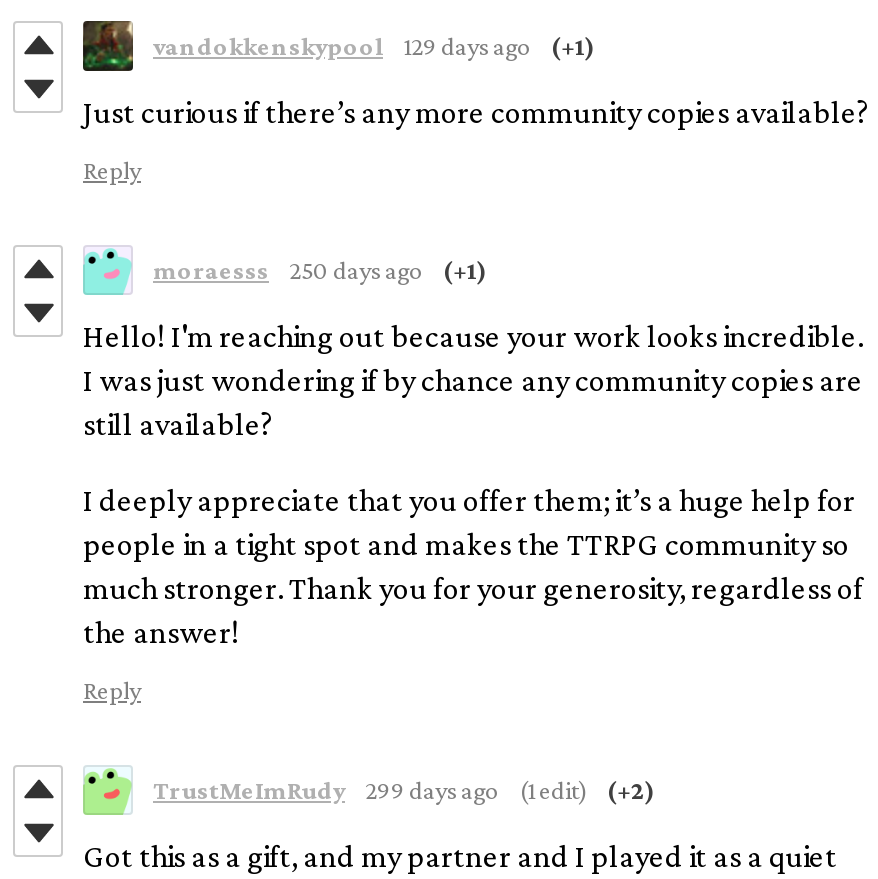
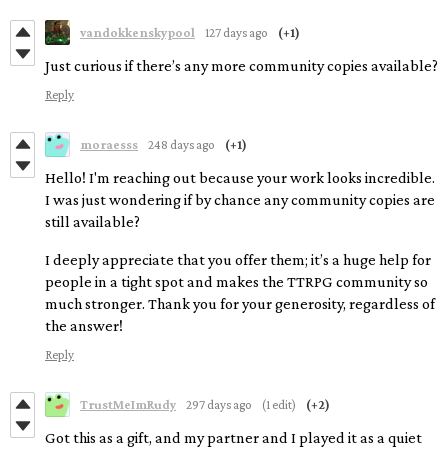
- vandokkenskypool 129 days ago (+1)
+ vandokkenskypool 127 days ago (+1)

- moraesss 250 days ago (+1)
+ moraesss 248 days ago (+1)

- TrustMeImRudy 299 days ago (1 edit) (+2)
+ TrustMeImRudy 297 days ago (1 edit) (+2)
